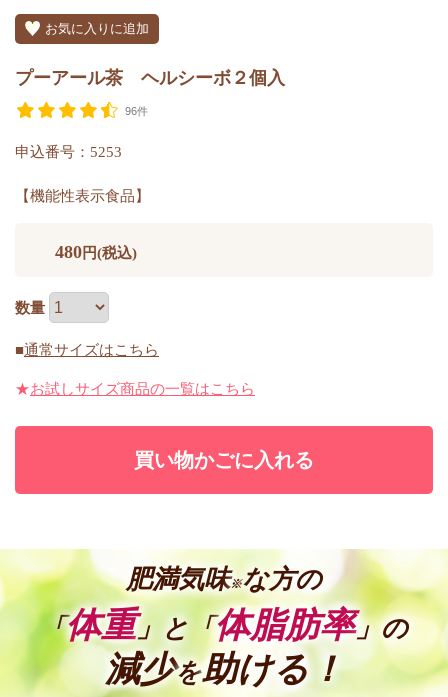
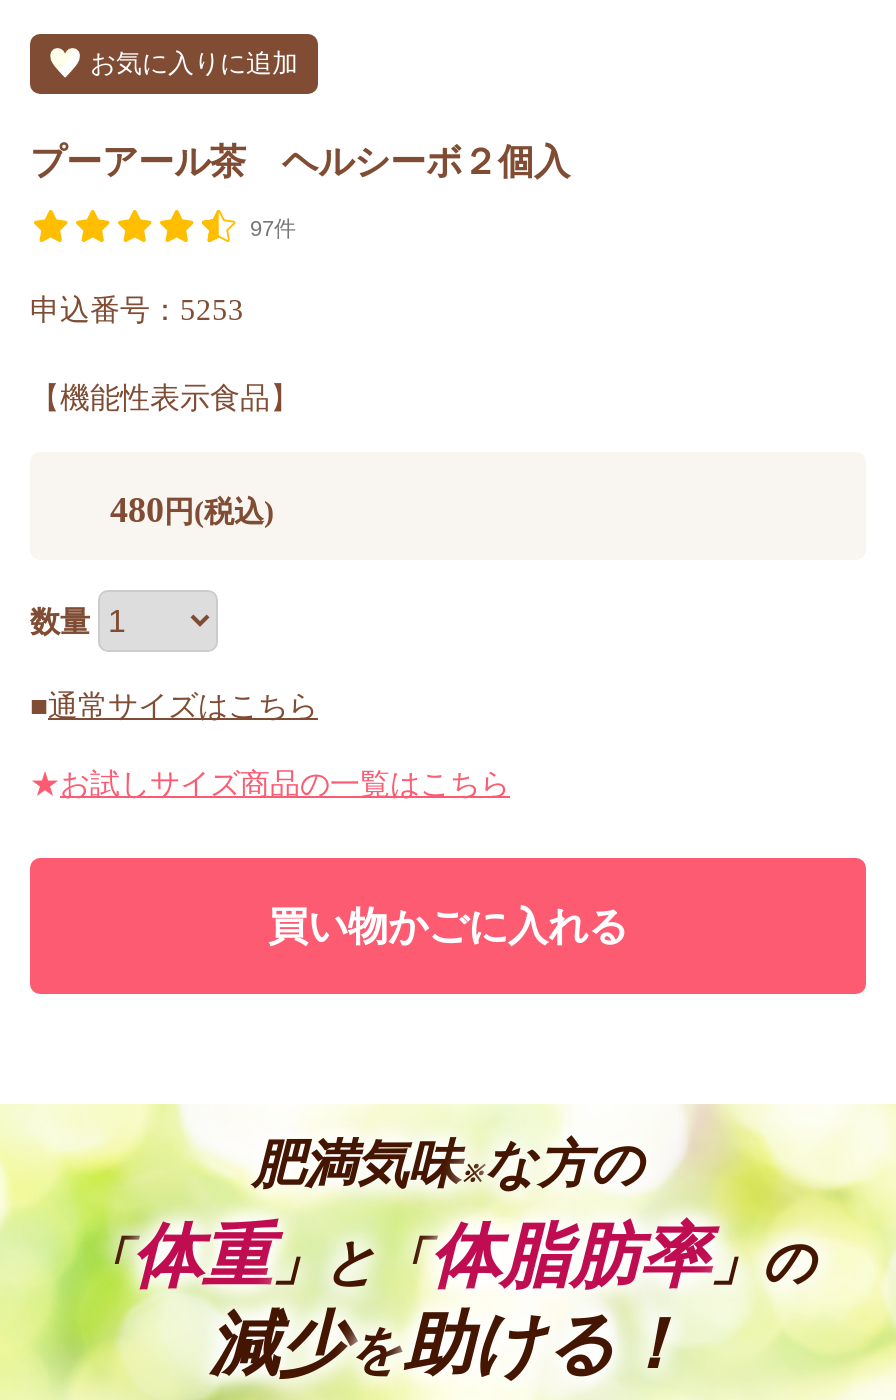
- 96件
+ 97件
